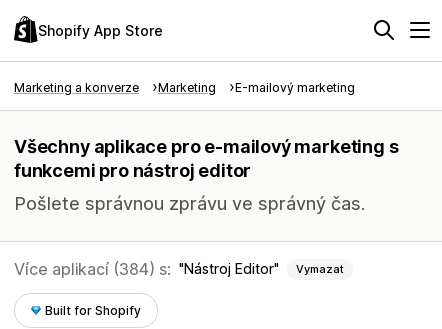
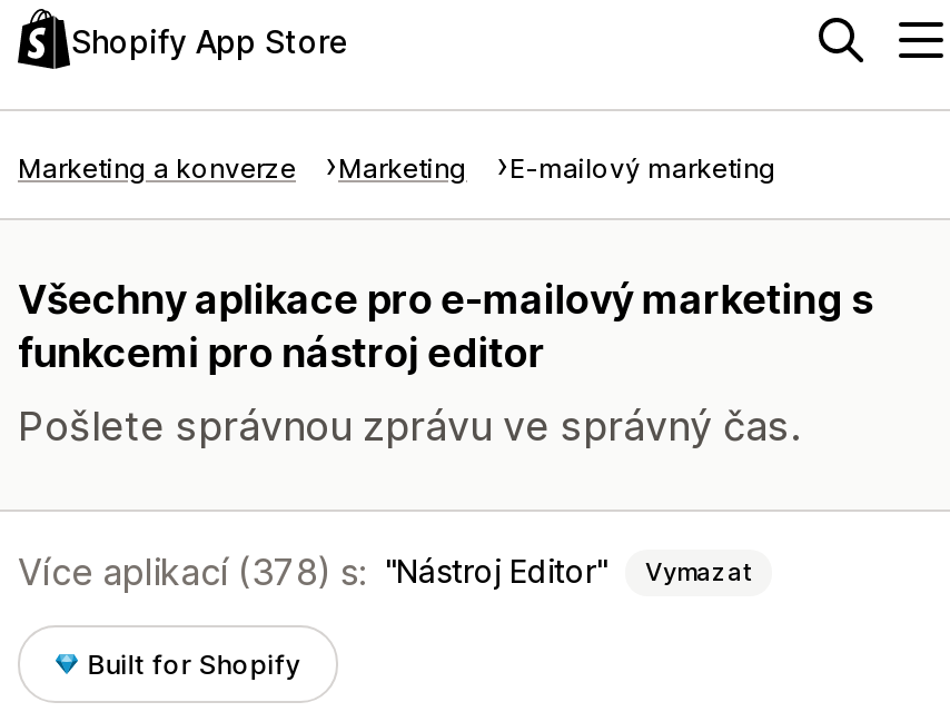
- Více aplikací (384) s:
+ Více aplikací (378) s:
